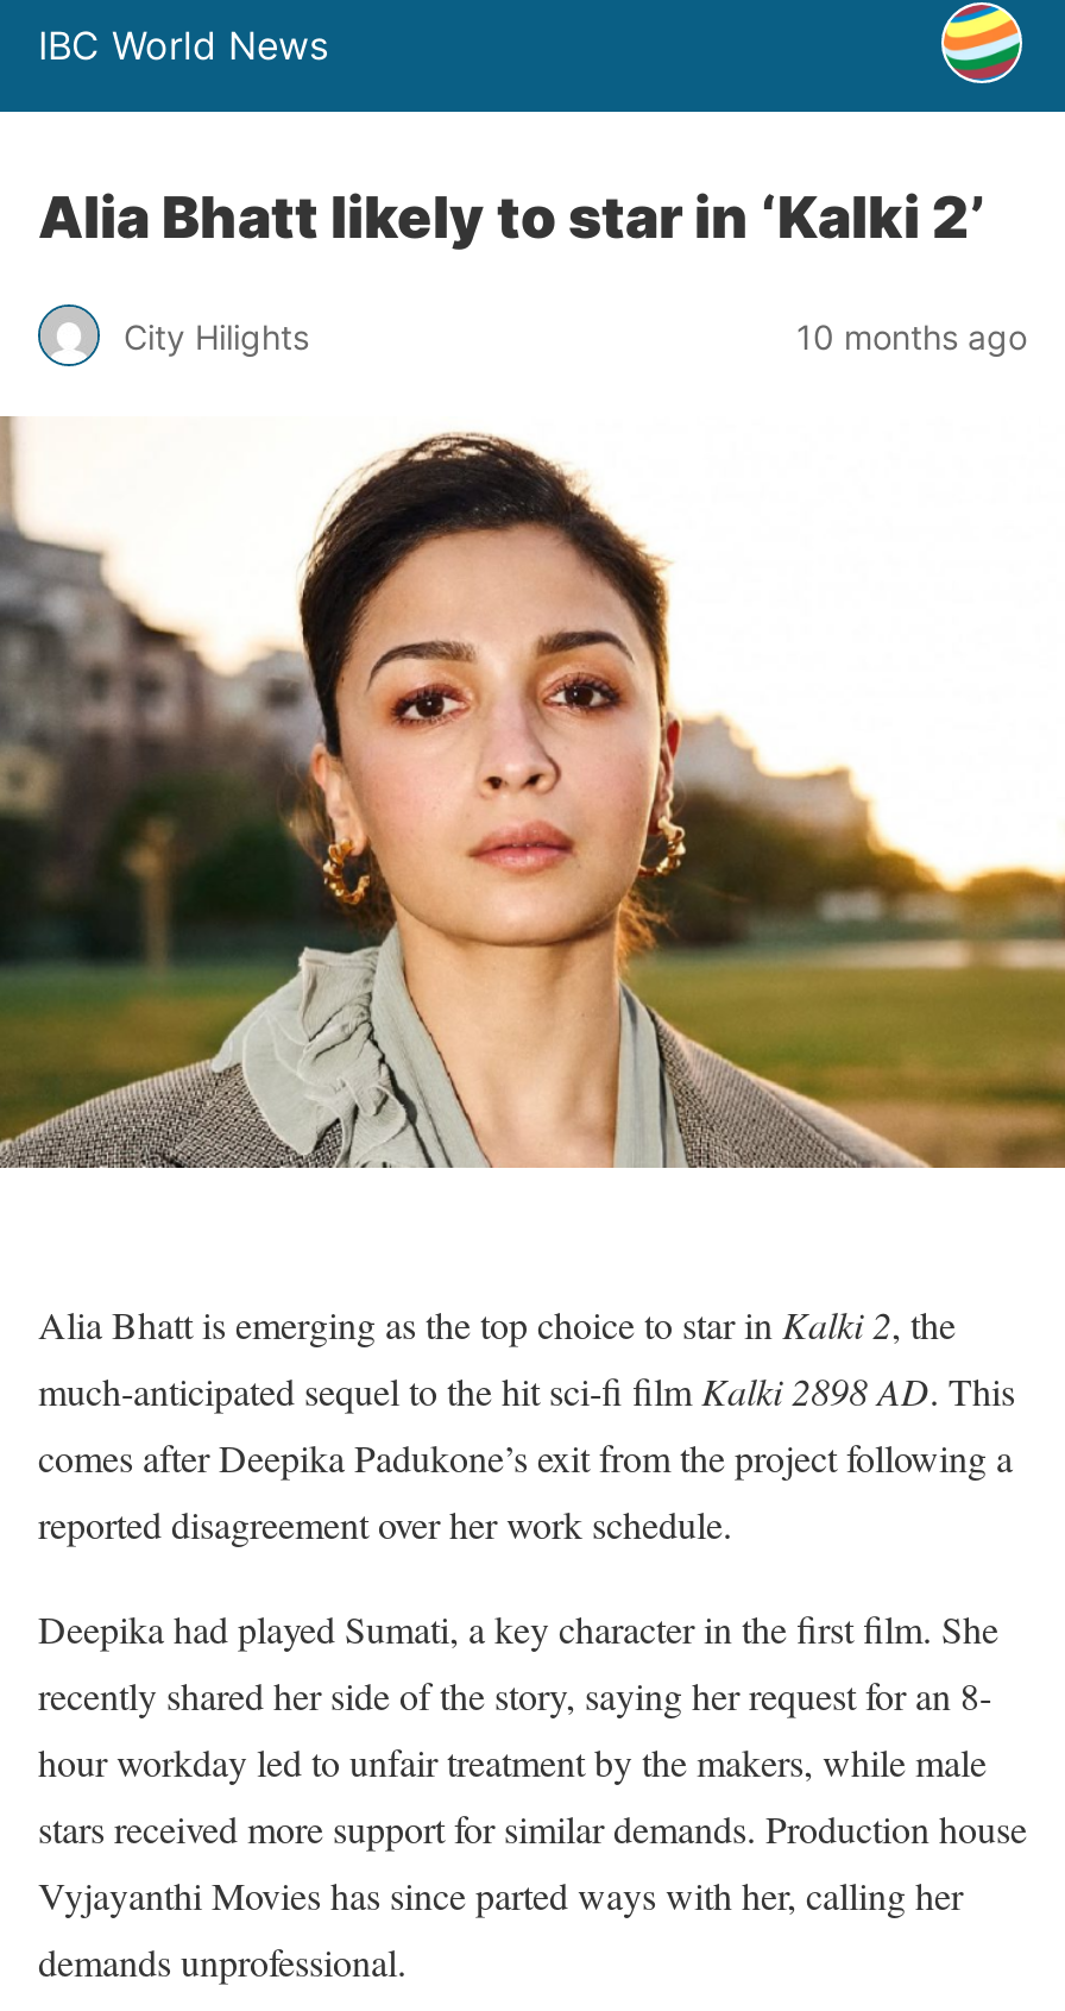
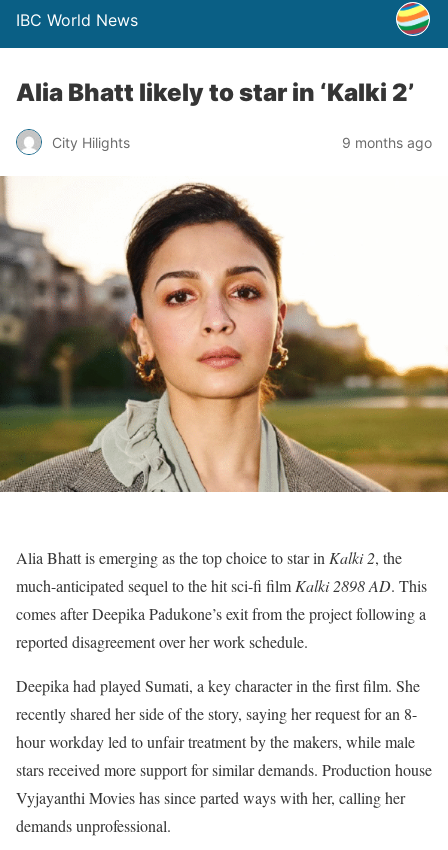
- 10 months ago
+ 9 months ago
